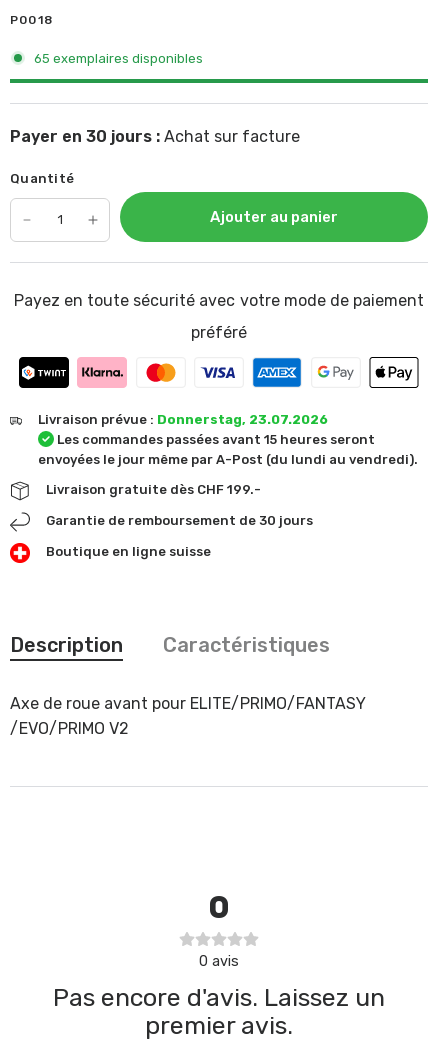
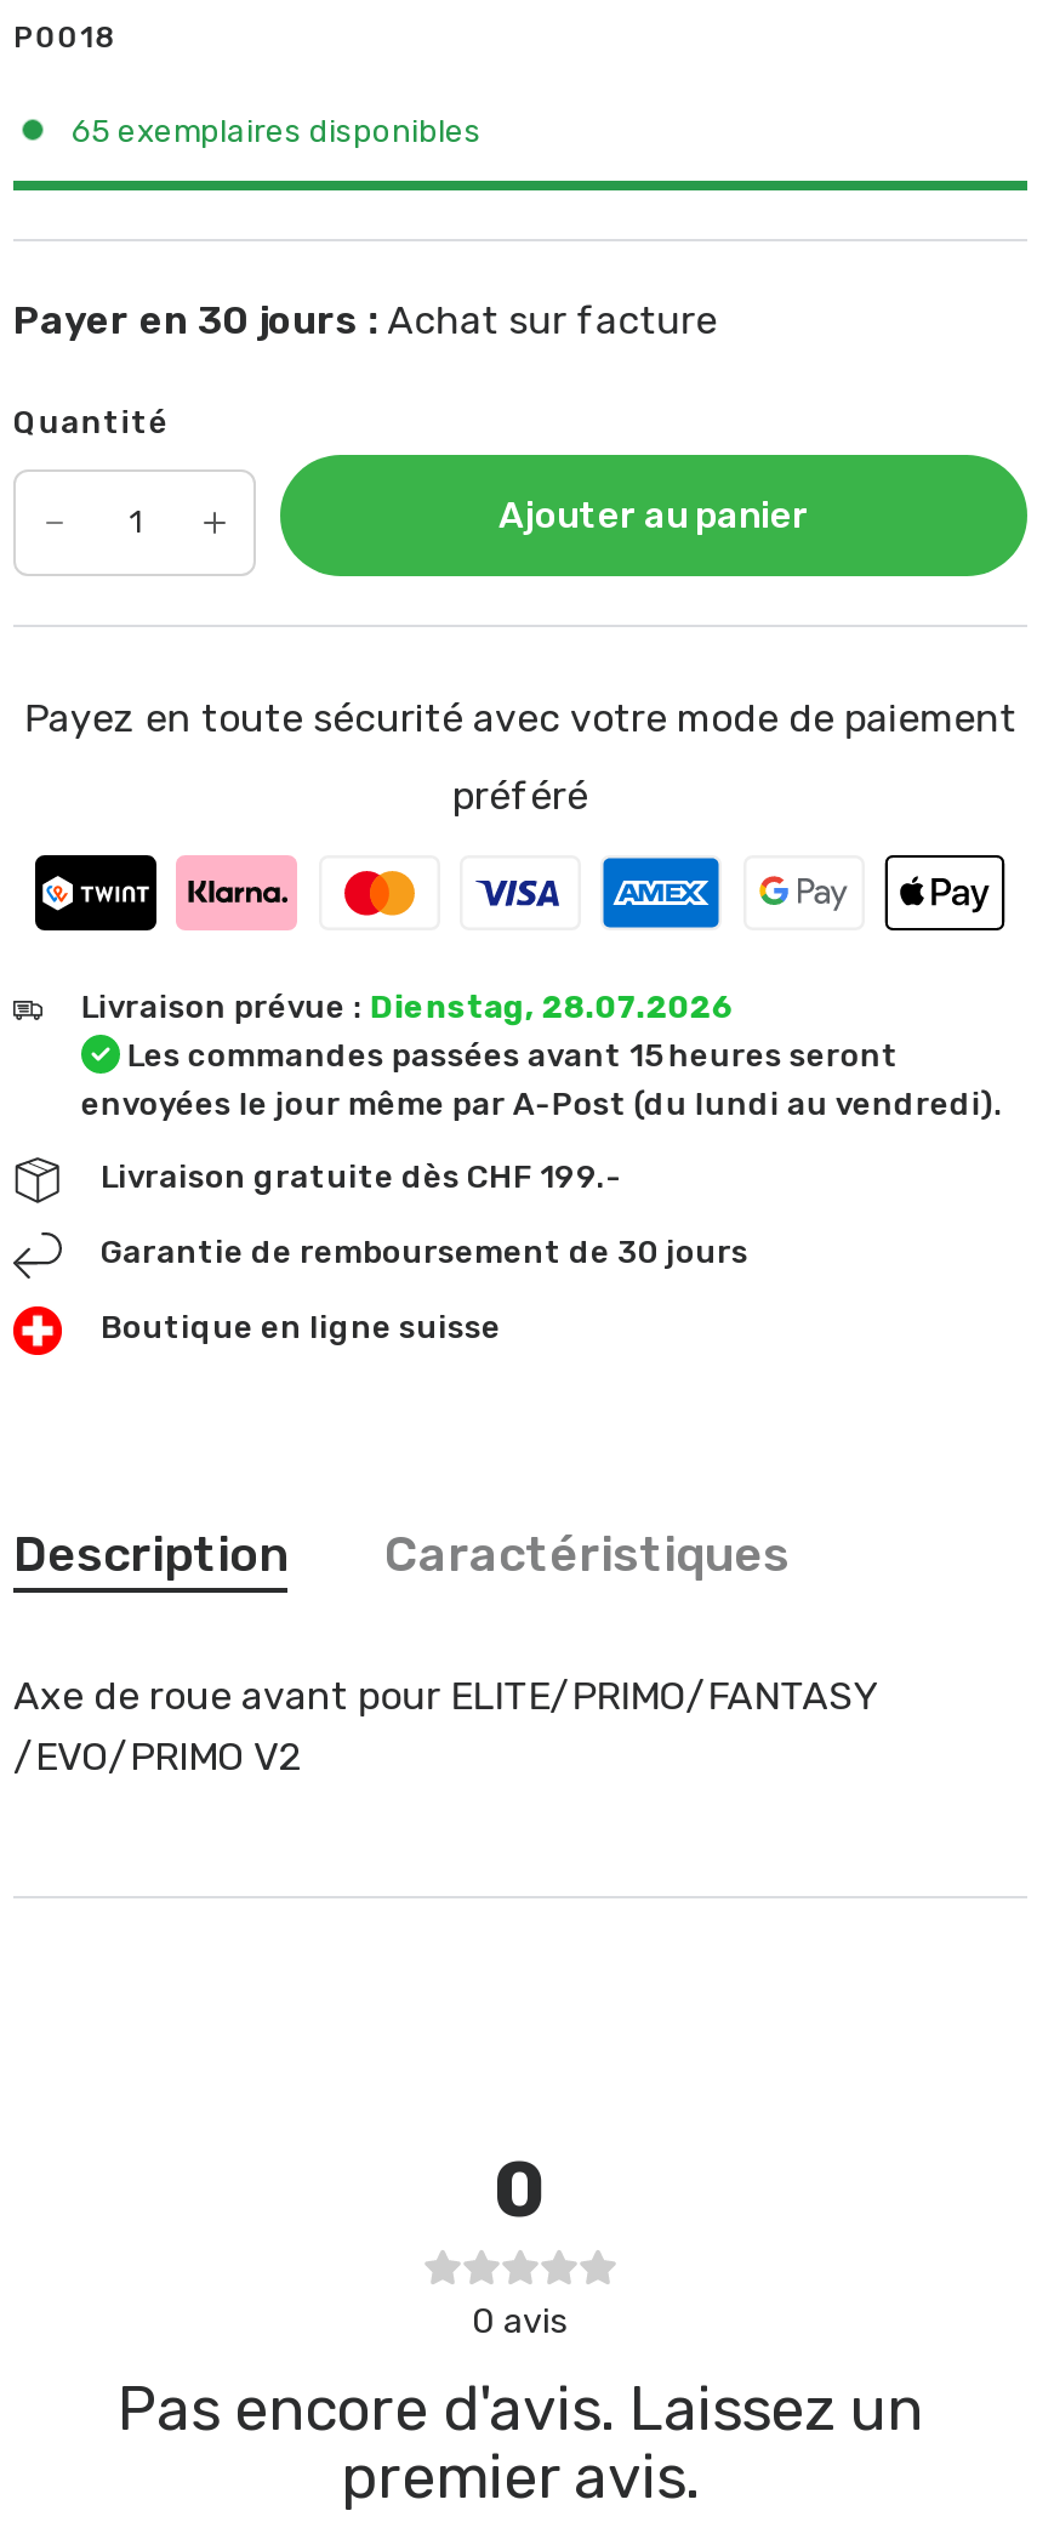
- Livraison prévue : Donnerstag, 23.07.2026
+ Livraison prévue : Dienstag, 28.07.2026
